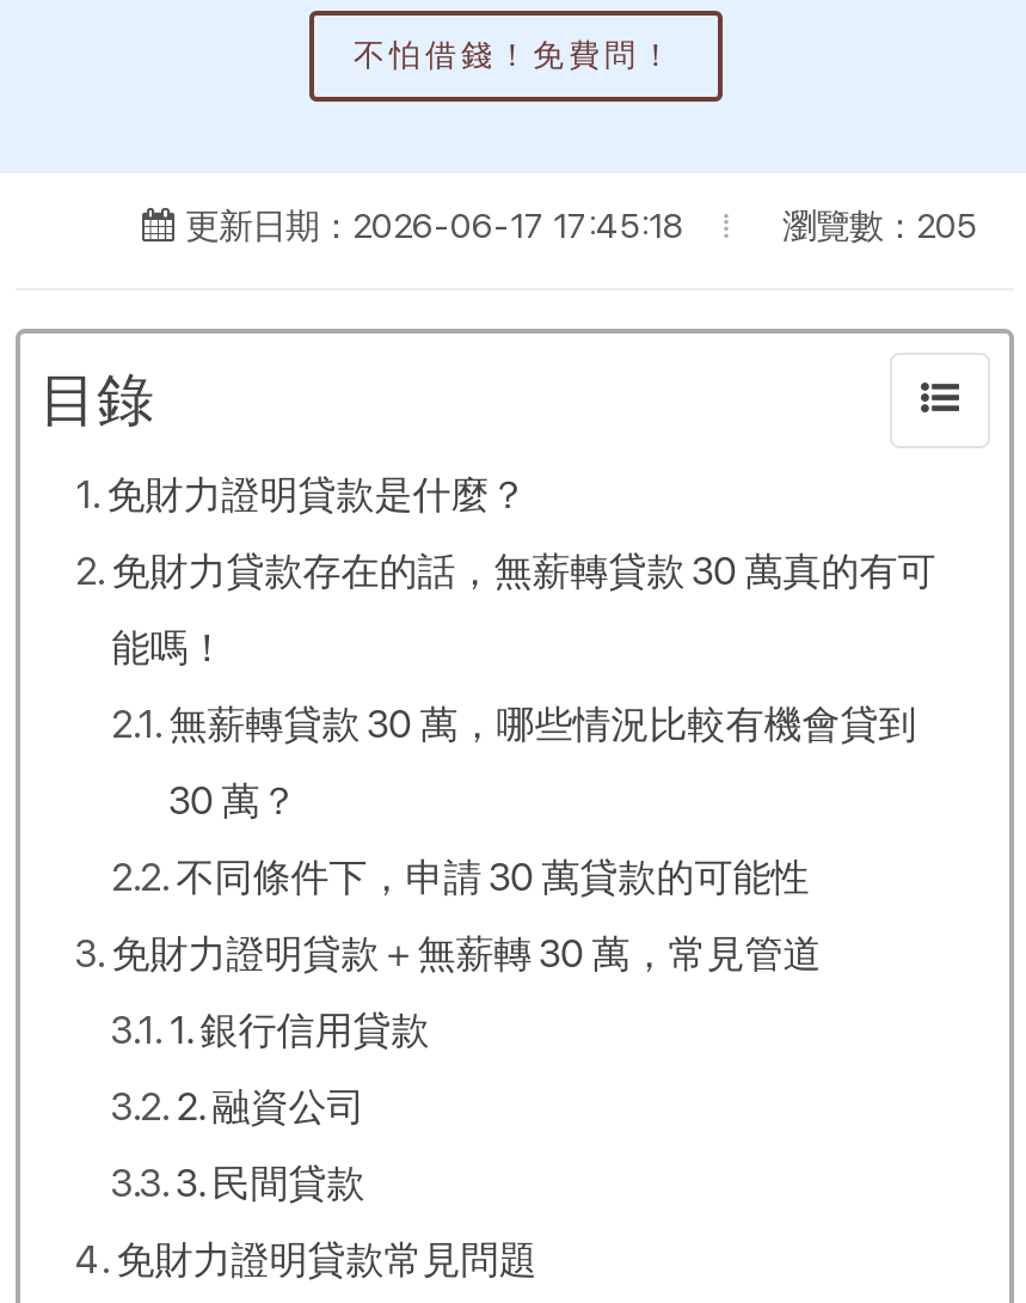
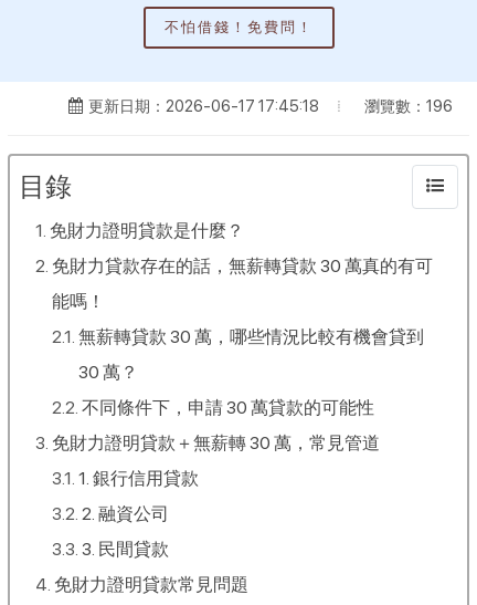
- 瀏覽數：205
+ 瀏覽數：196
